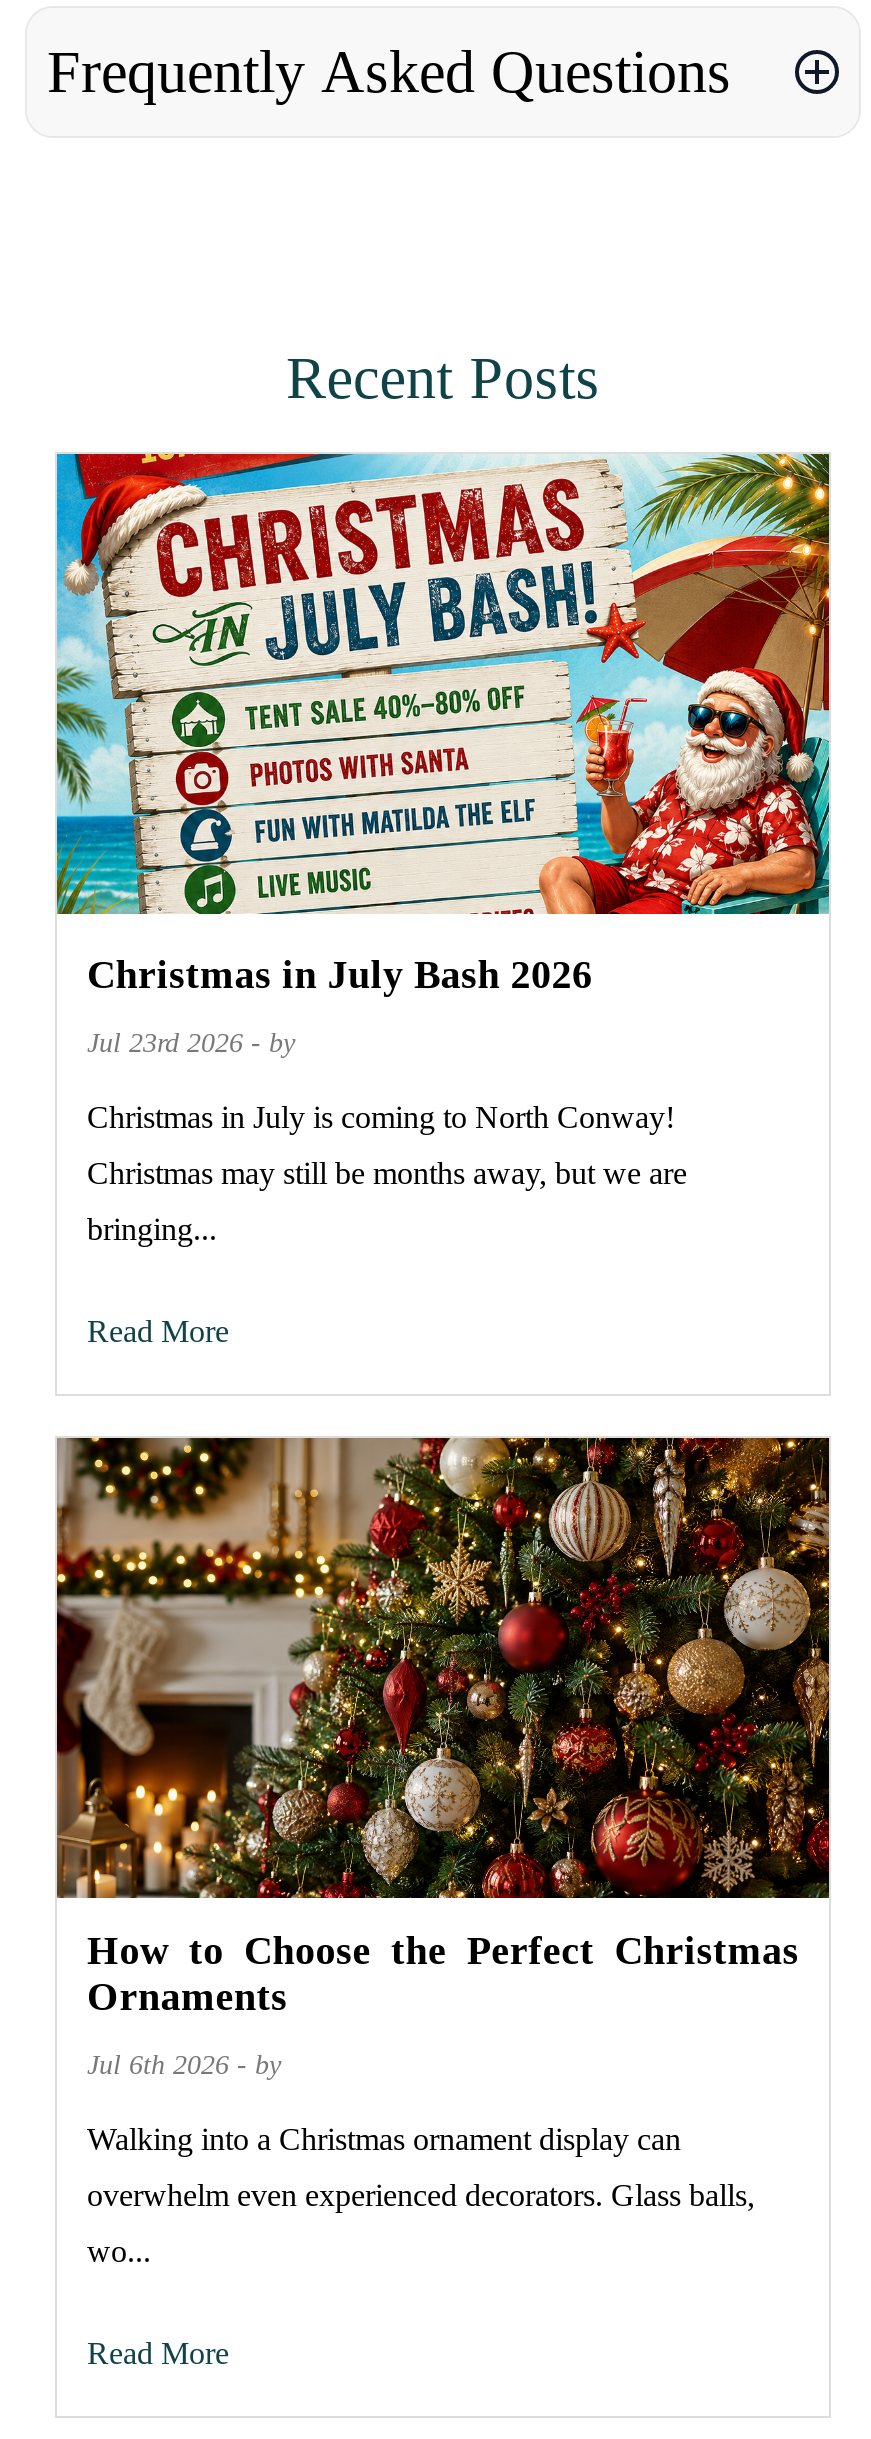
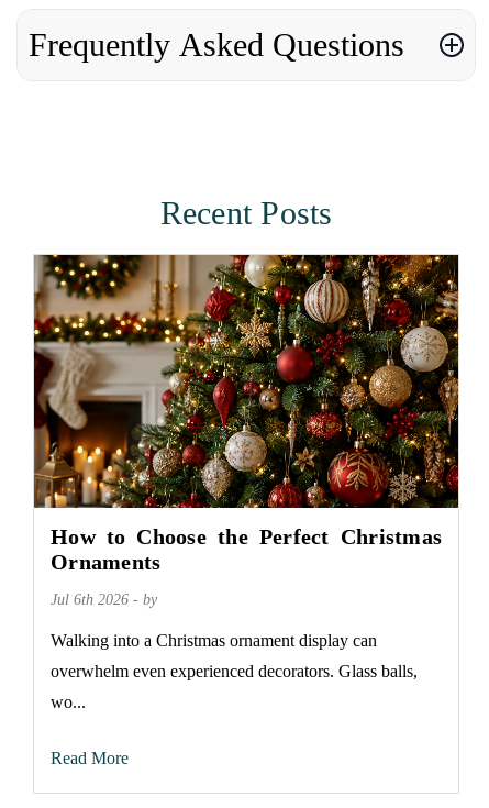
- [image]
- Christmas in July Bash 2026
- Jul 23rd 2026 - by
- Christmas in July is coming to North Conway!
- Christmas may still be months away, but we are
- bringing...
- Read More
